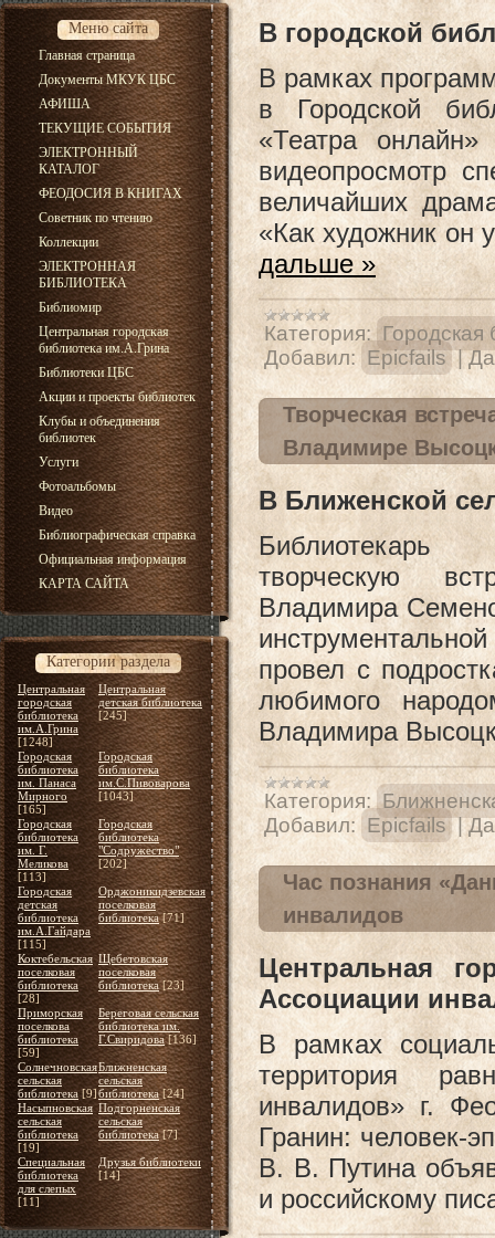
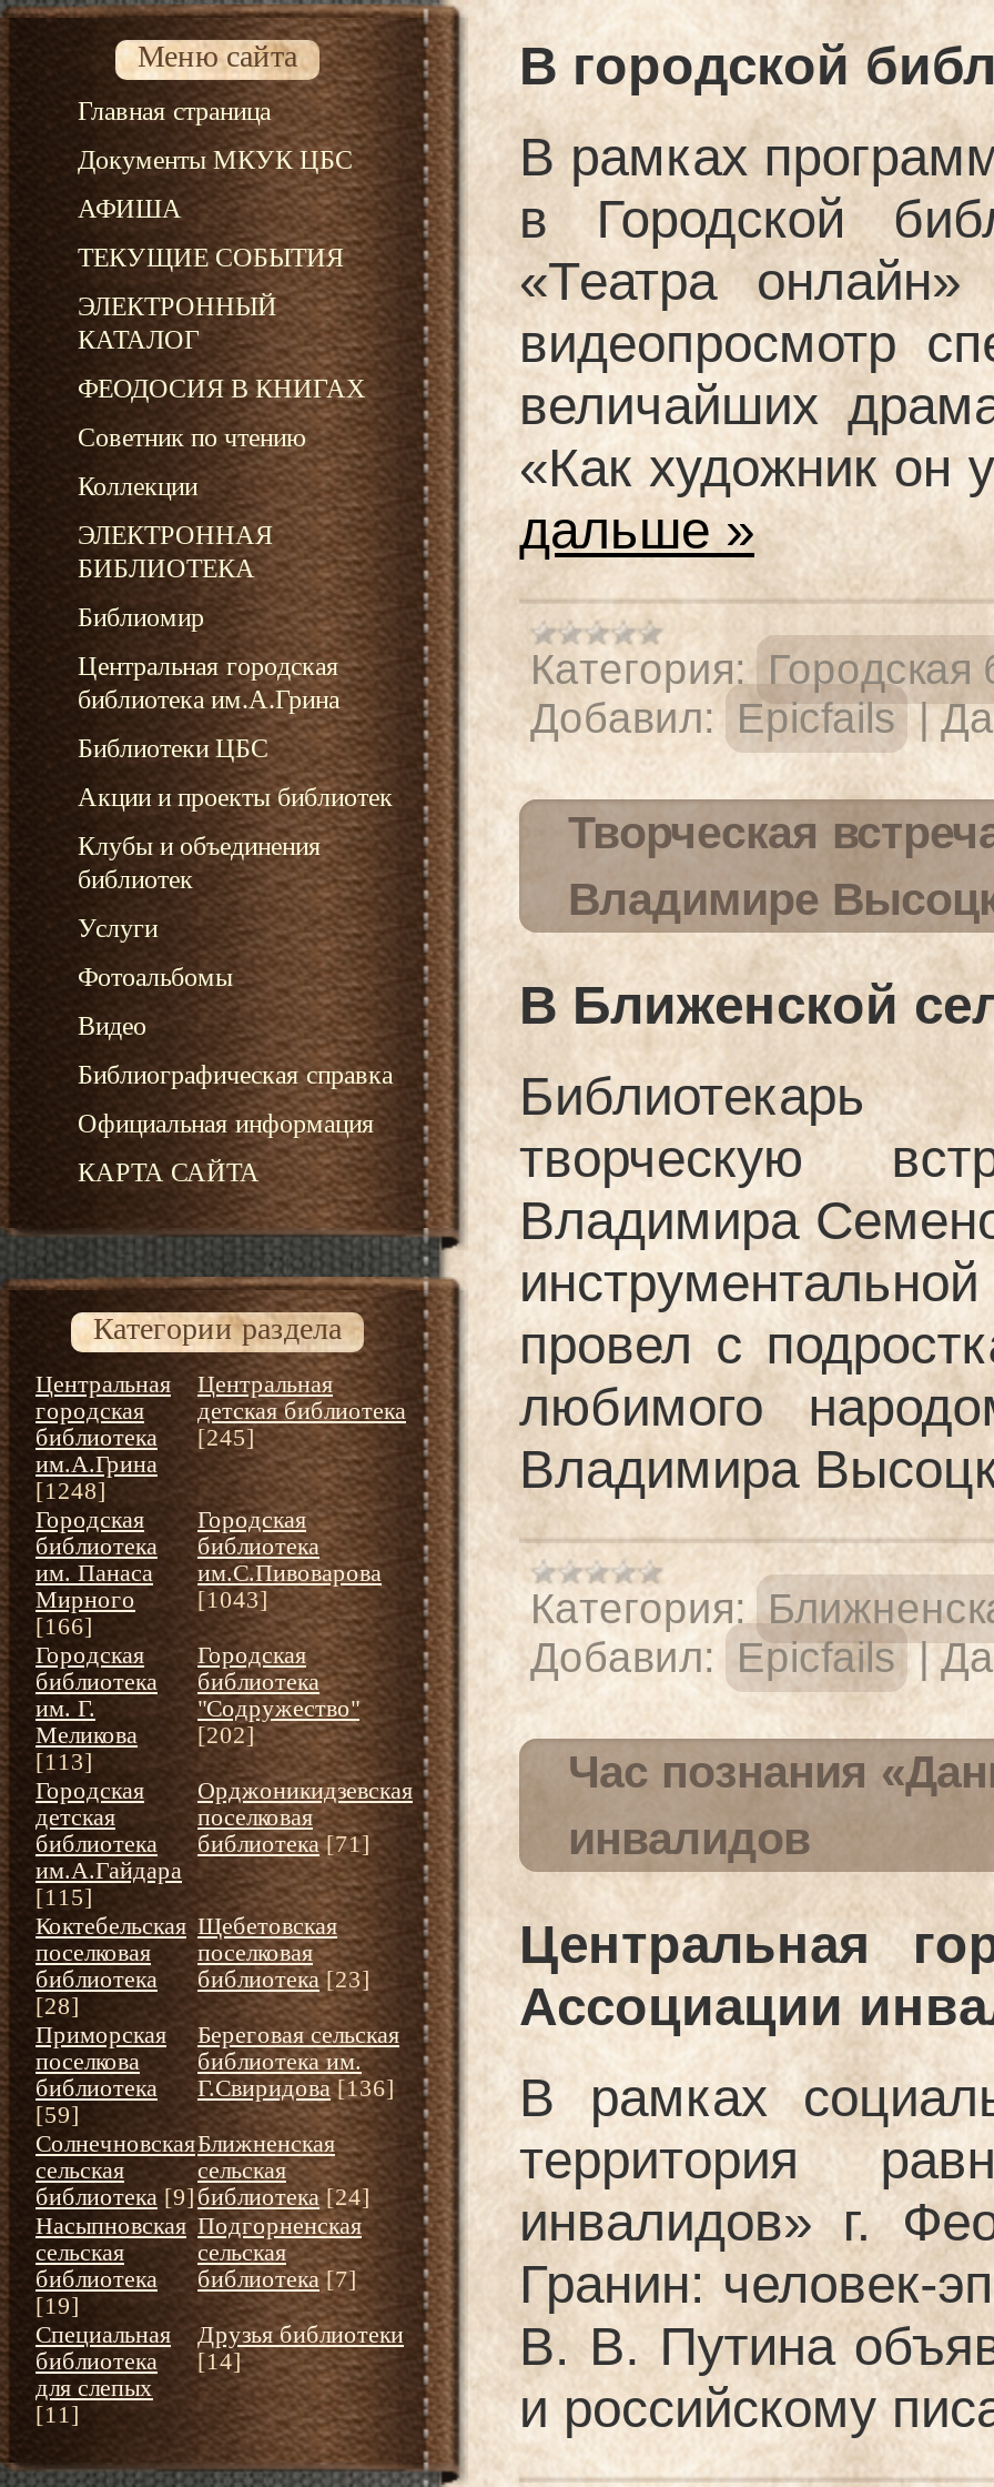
- [165]
+ [166]
